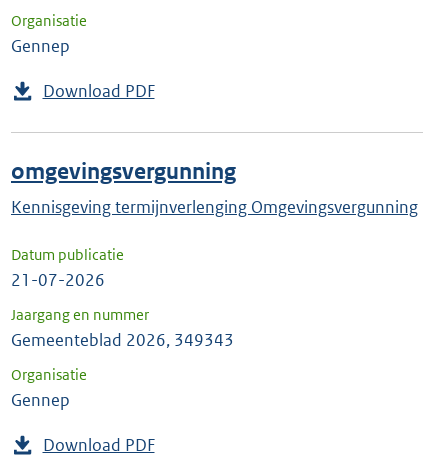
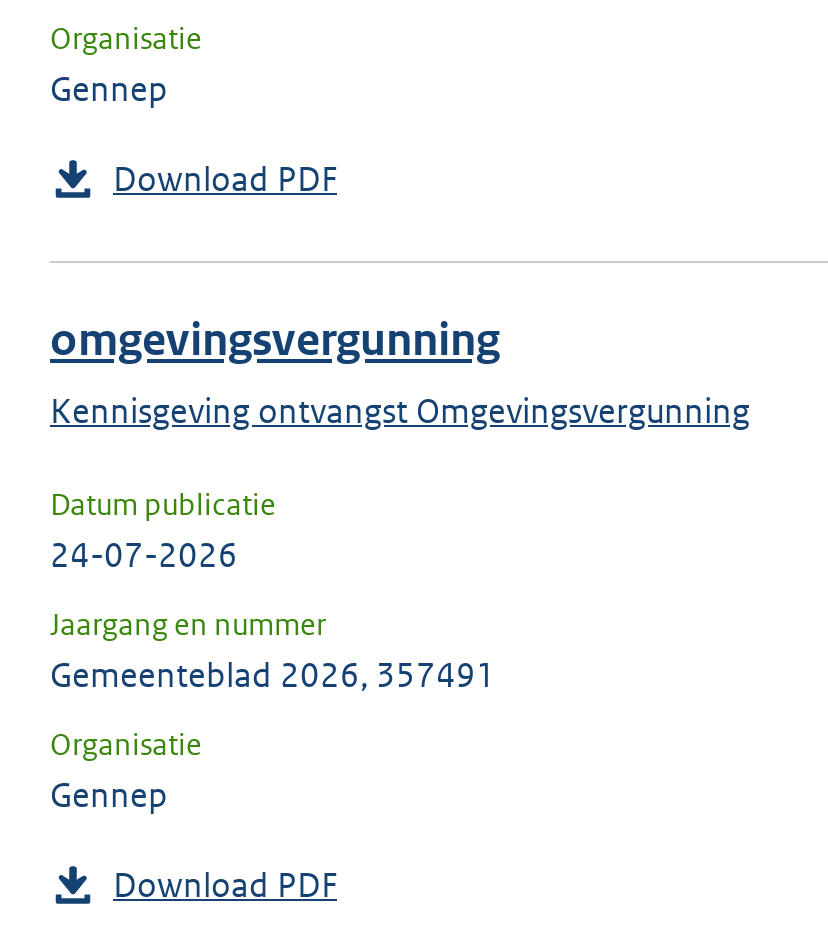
- Kennisgeving termijnverlenging Omgevingsvergunning
+ Kennisgeving ontvangst Omgevingsvergunning

- 21-07-2026
+ 24-07-2026

- Gemeenteblad 2026, 349343
+ Gemeenteblad 2026, 357491
